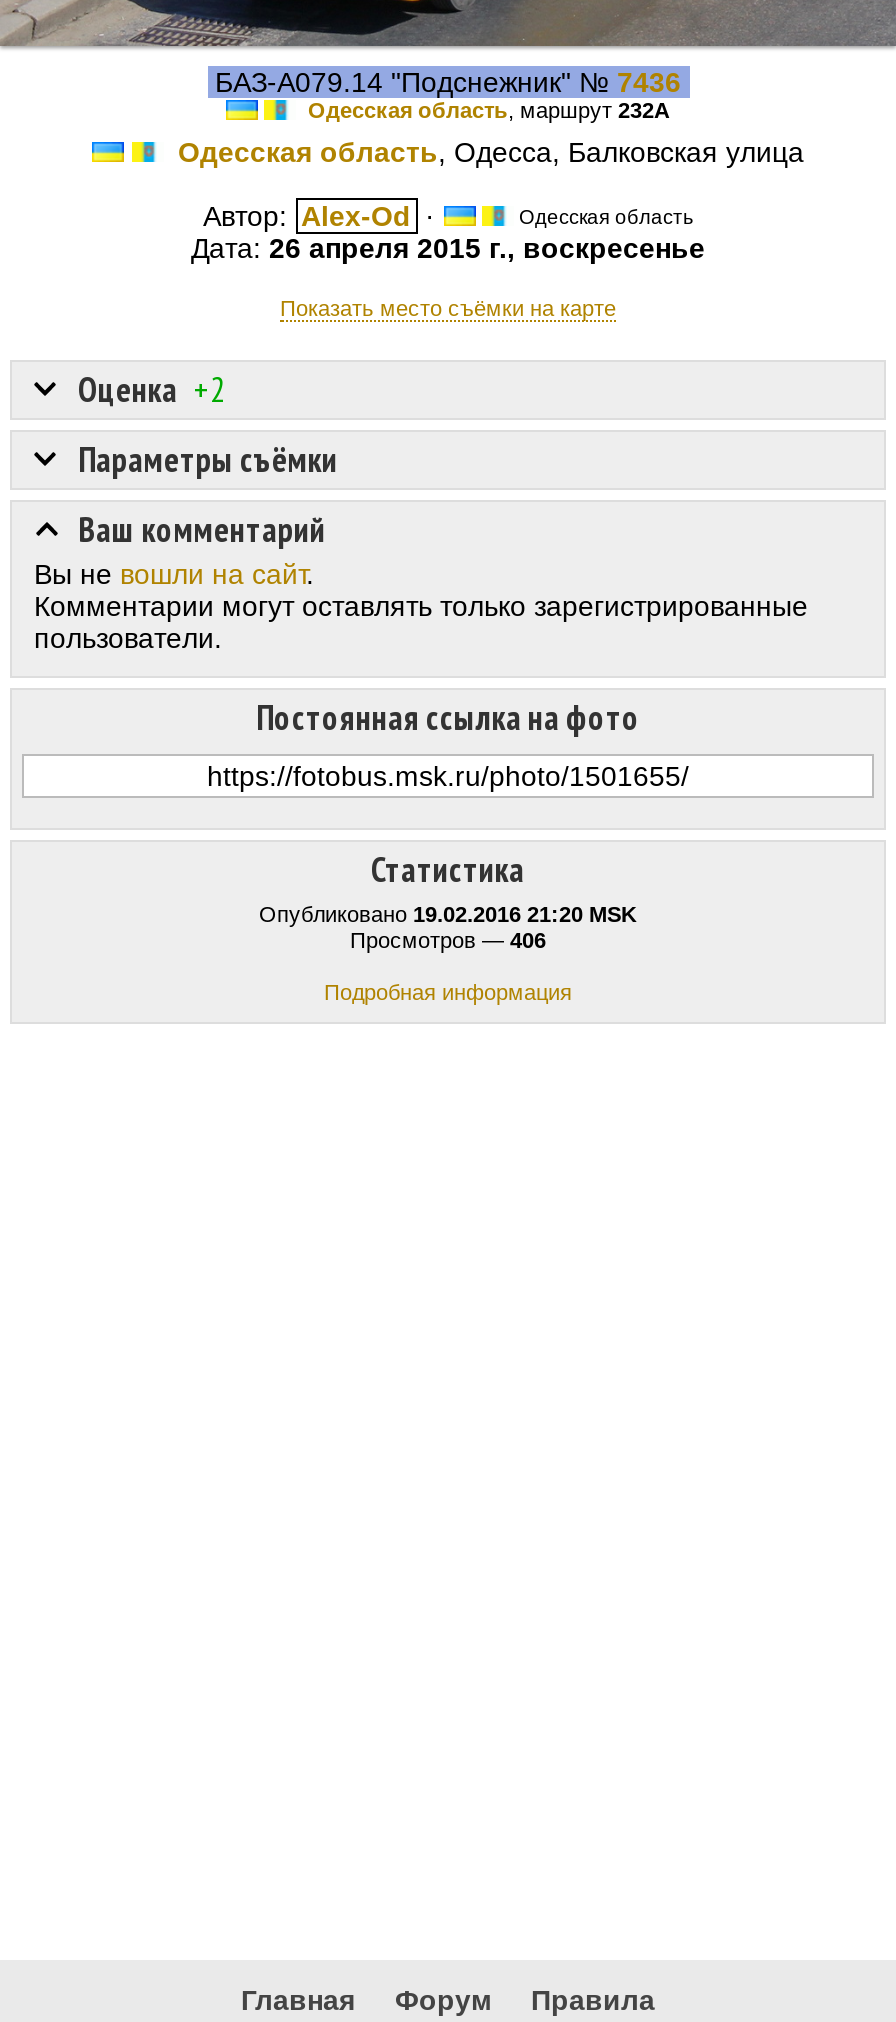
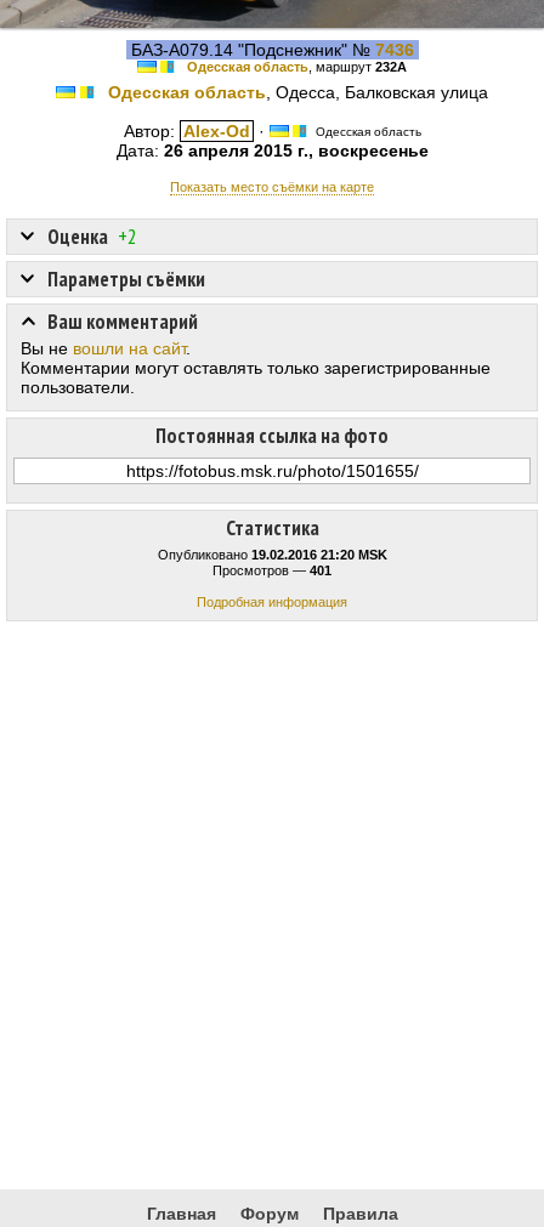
- Просмотров — 406
+ Просмотров — 401
